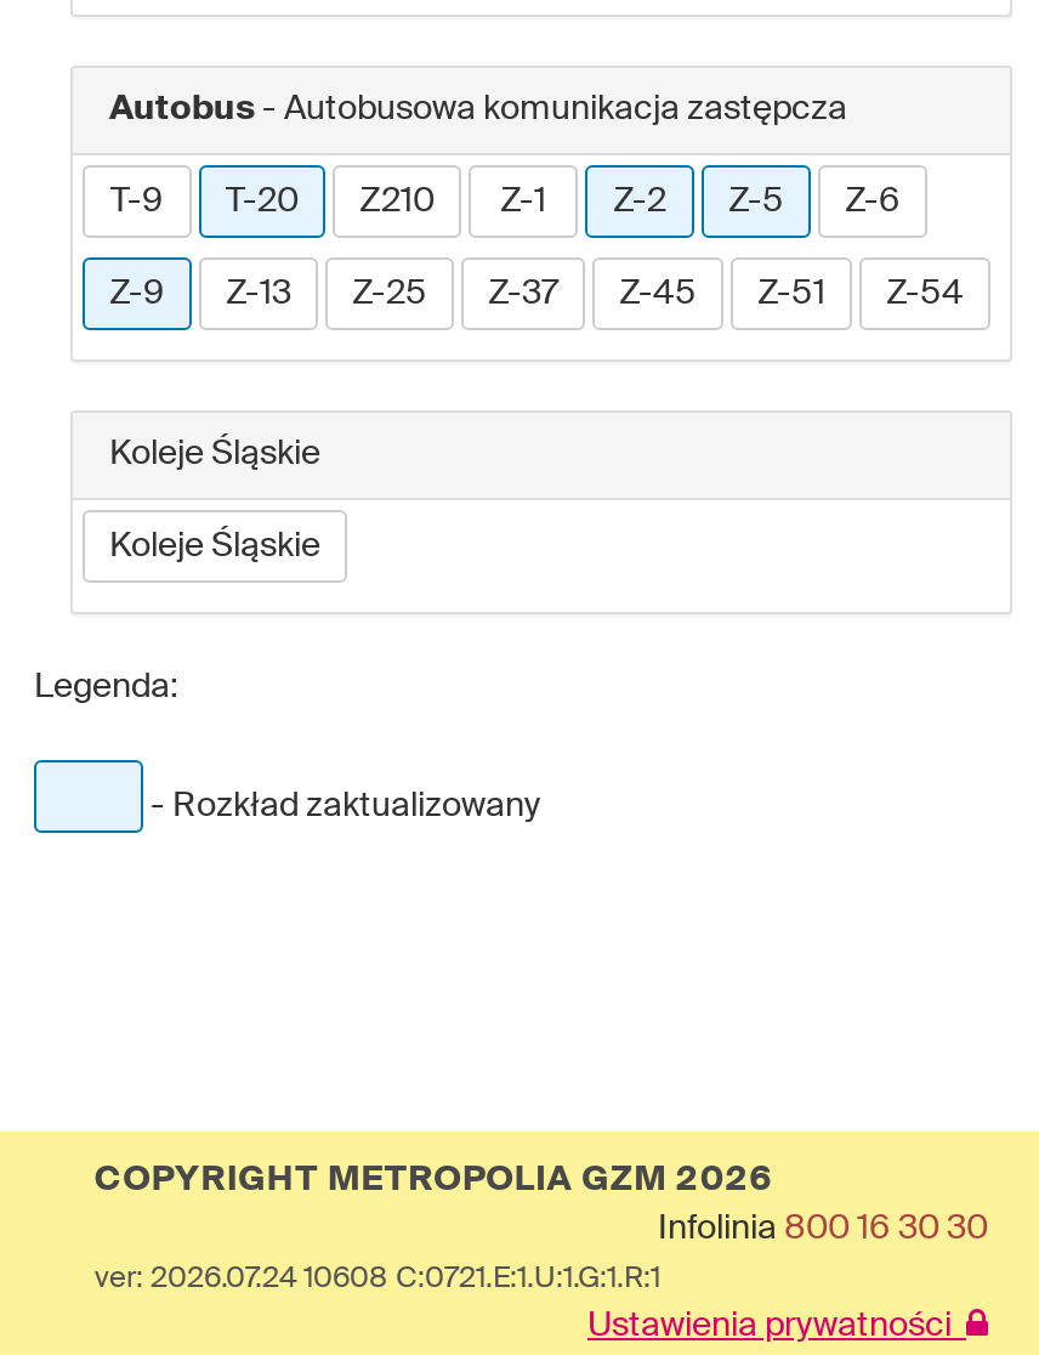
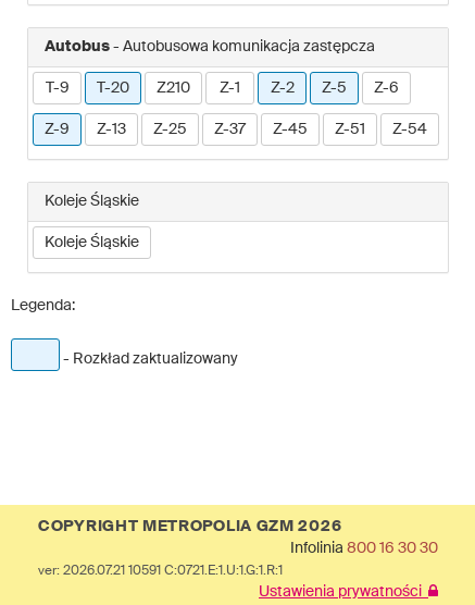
- ver: 2026.07.24 10608 C:0721.E:1.U:1.G:1.R:1
+ ver: 2026.07.21 10591 C:0721.E:1.U:1.G:1.R:1
